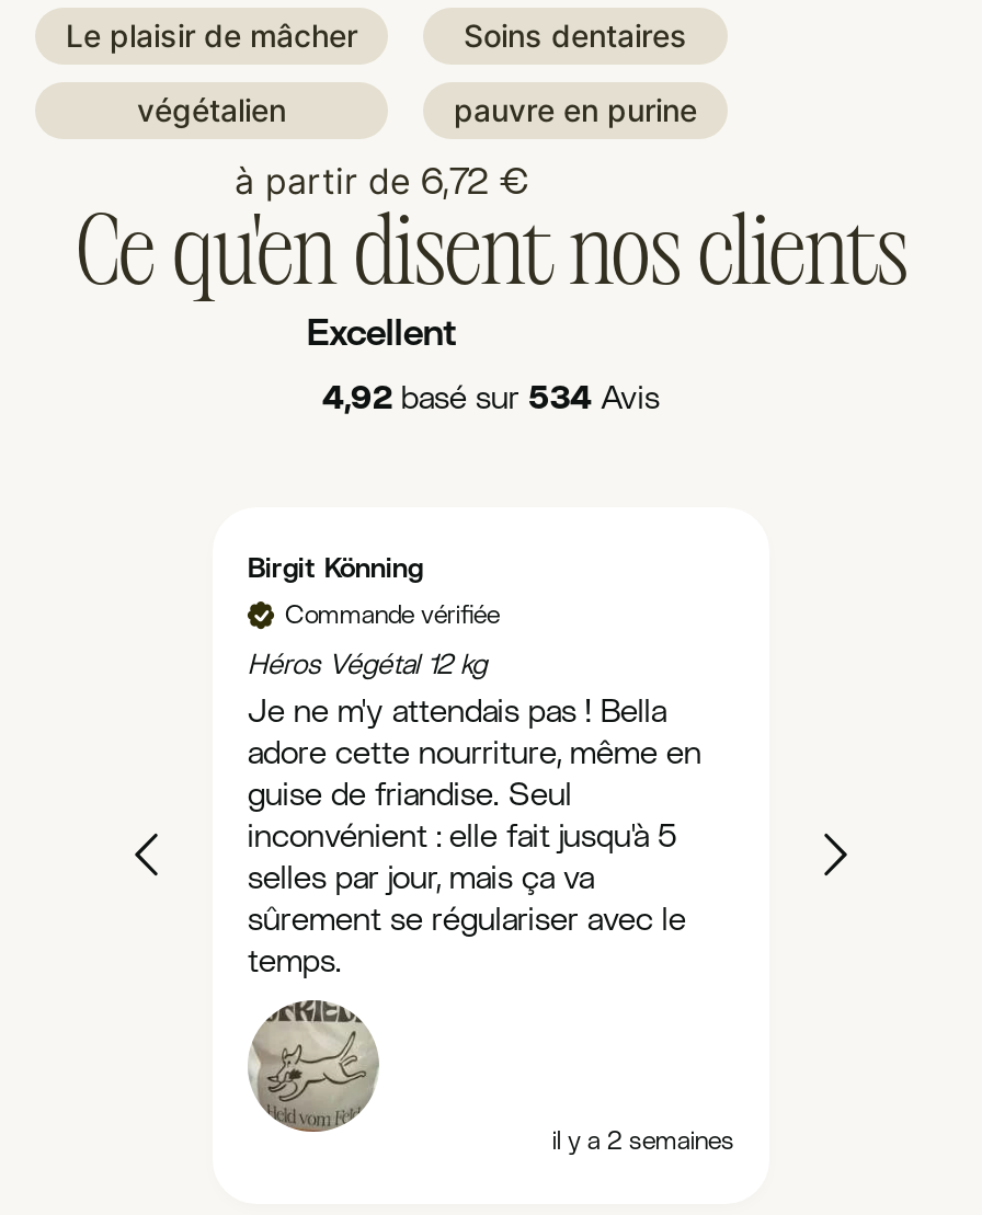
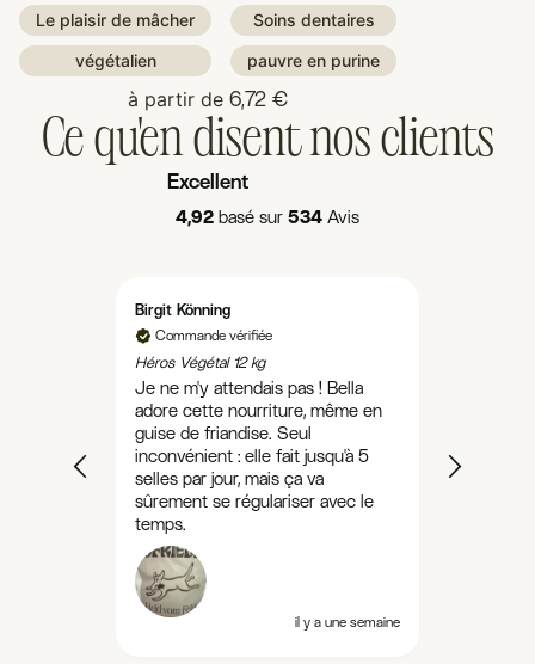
- il y a 2 semaines
+ il y a une semaine
